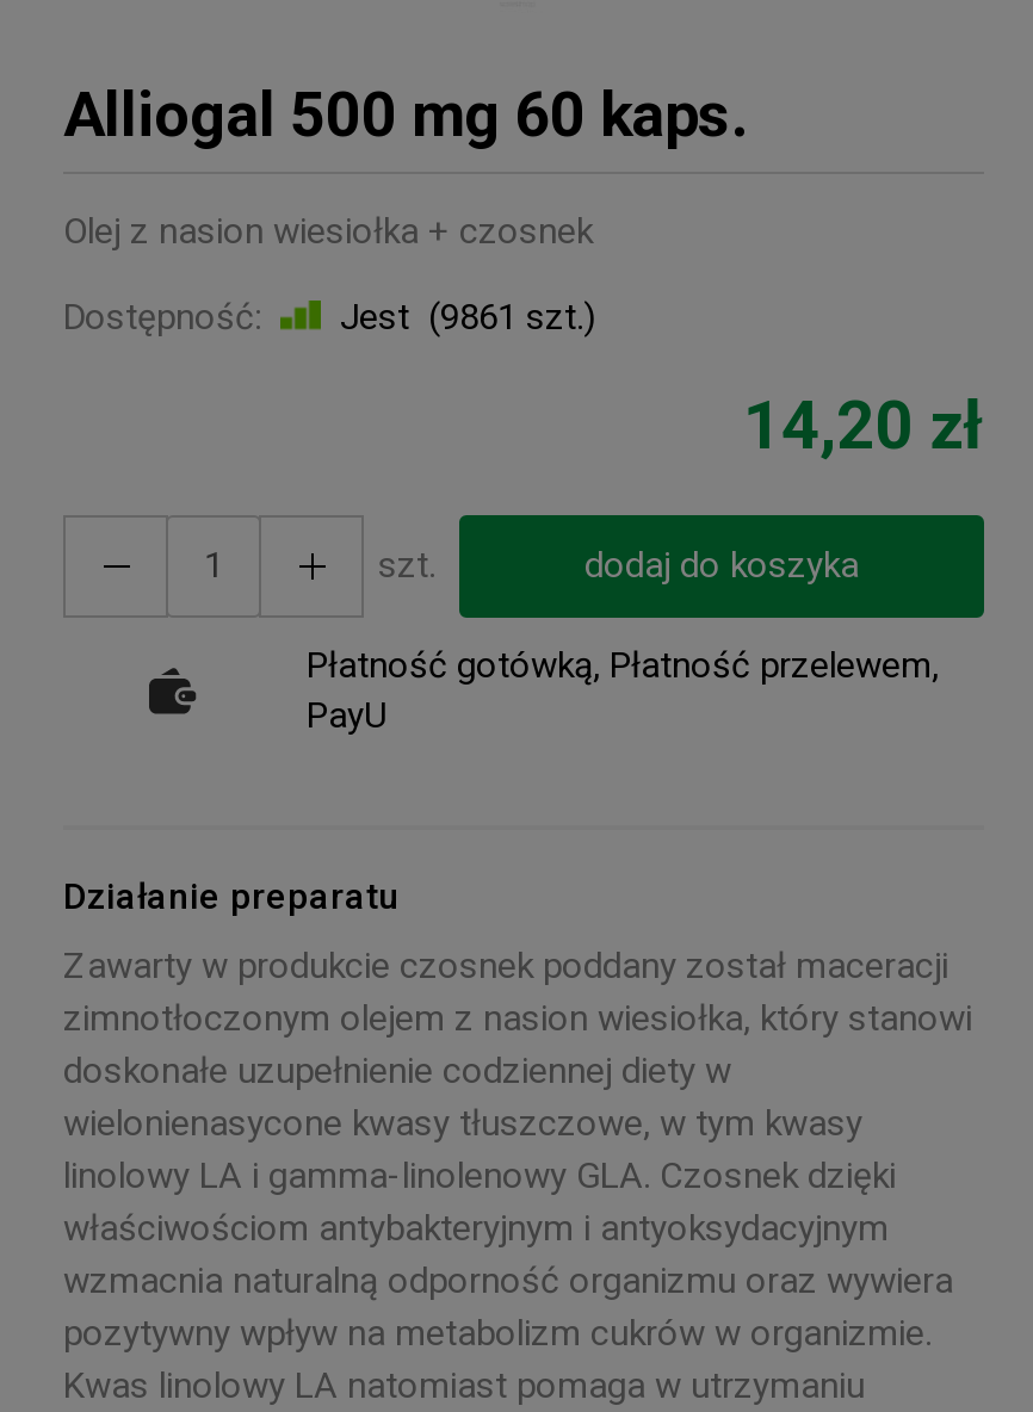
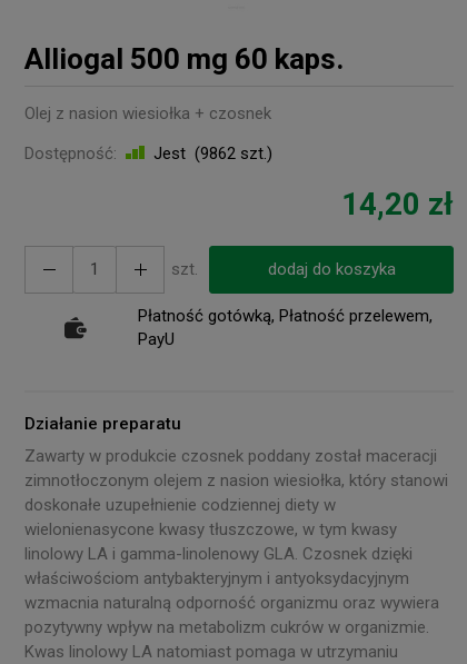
- Dostępność: Jest (9861 szt.)
+ Dostępność: Jest (9862 szt.)
